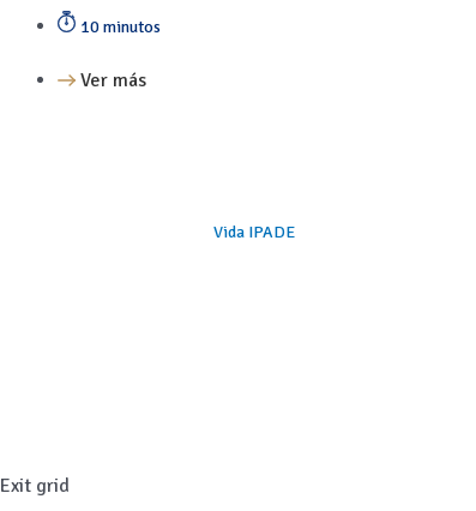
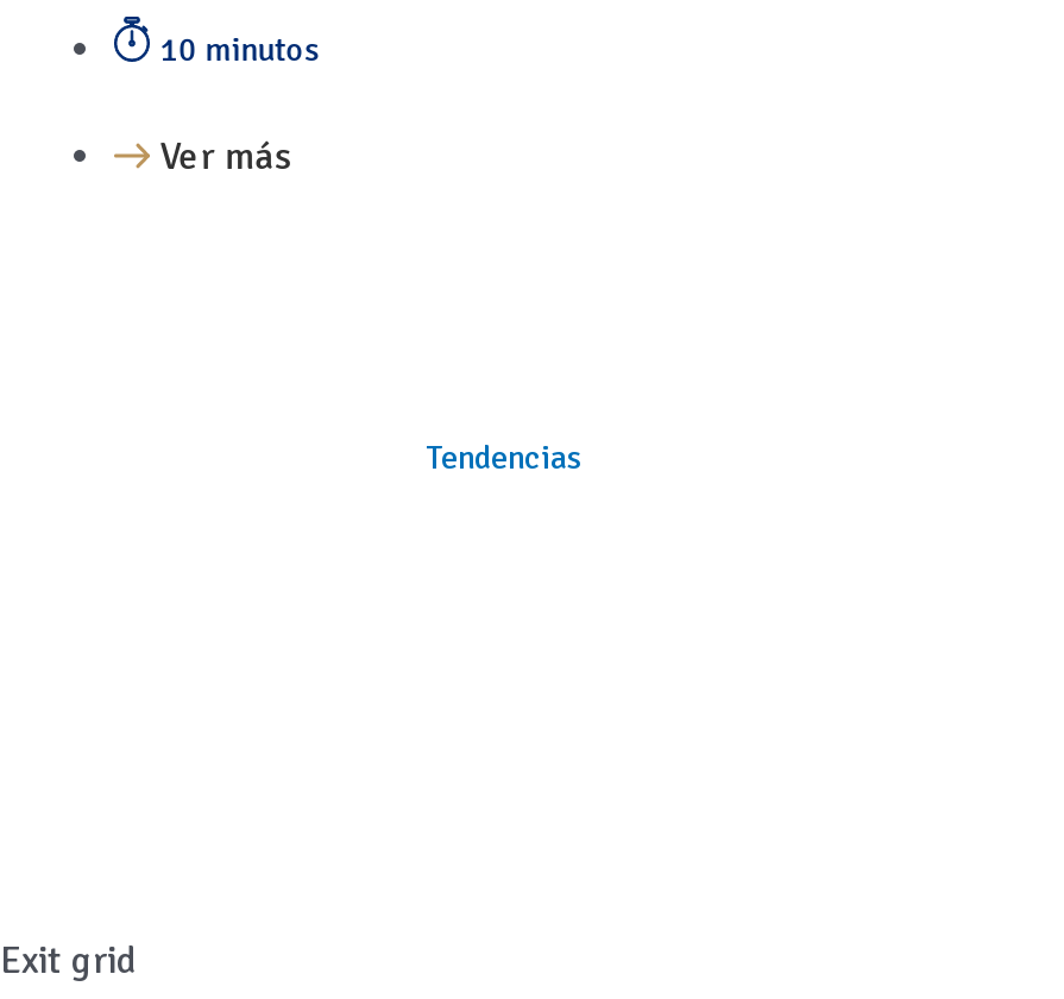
- Vida IPADE
+ Tendencias
